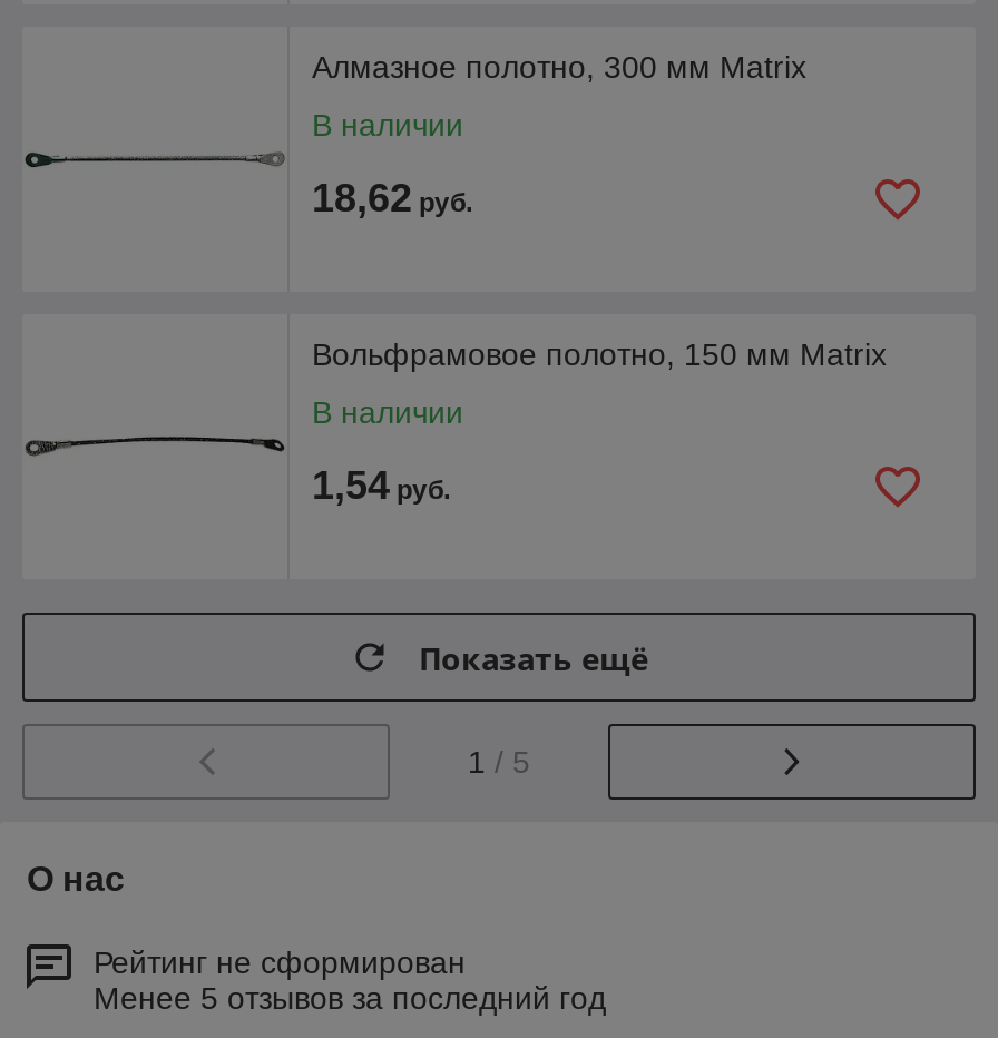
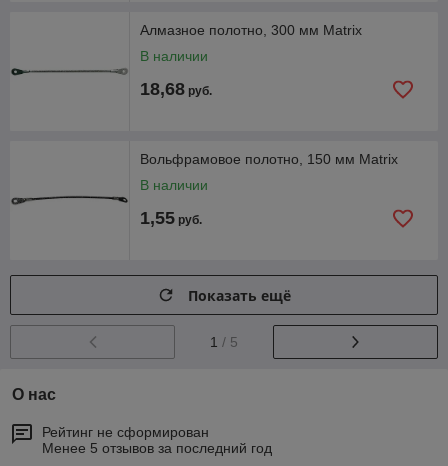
- 18,62 руб.
+ 18,68 руб.

- 1,54 руб.
+ 1,55 руб.
